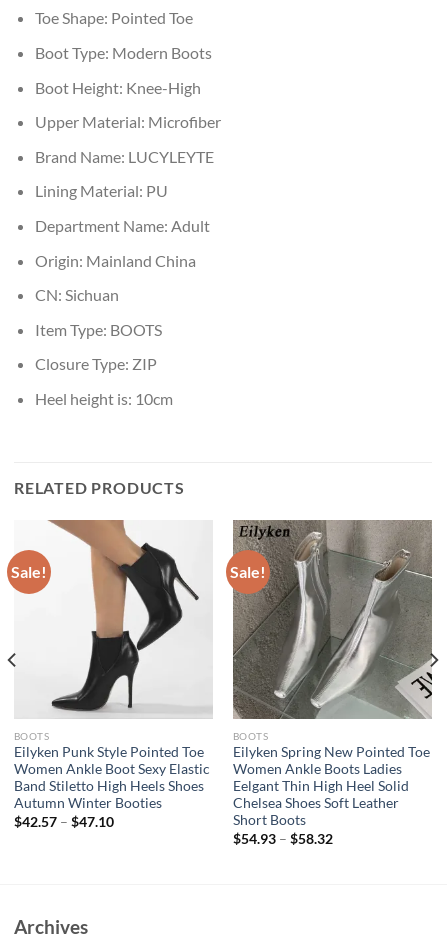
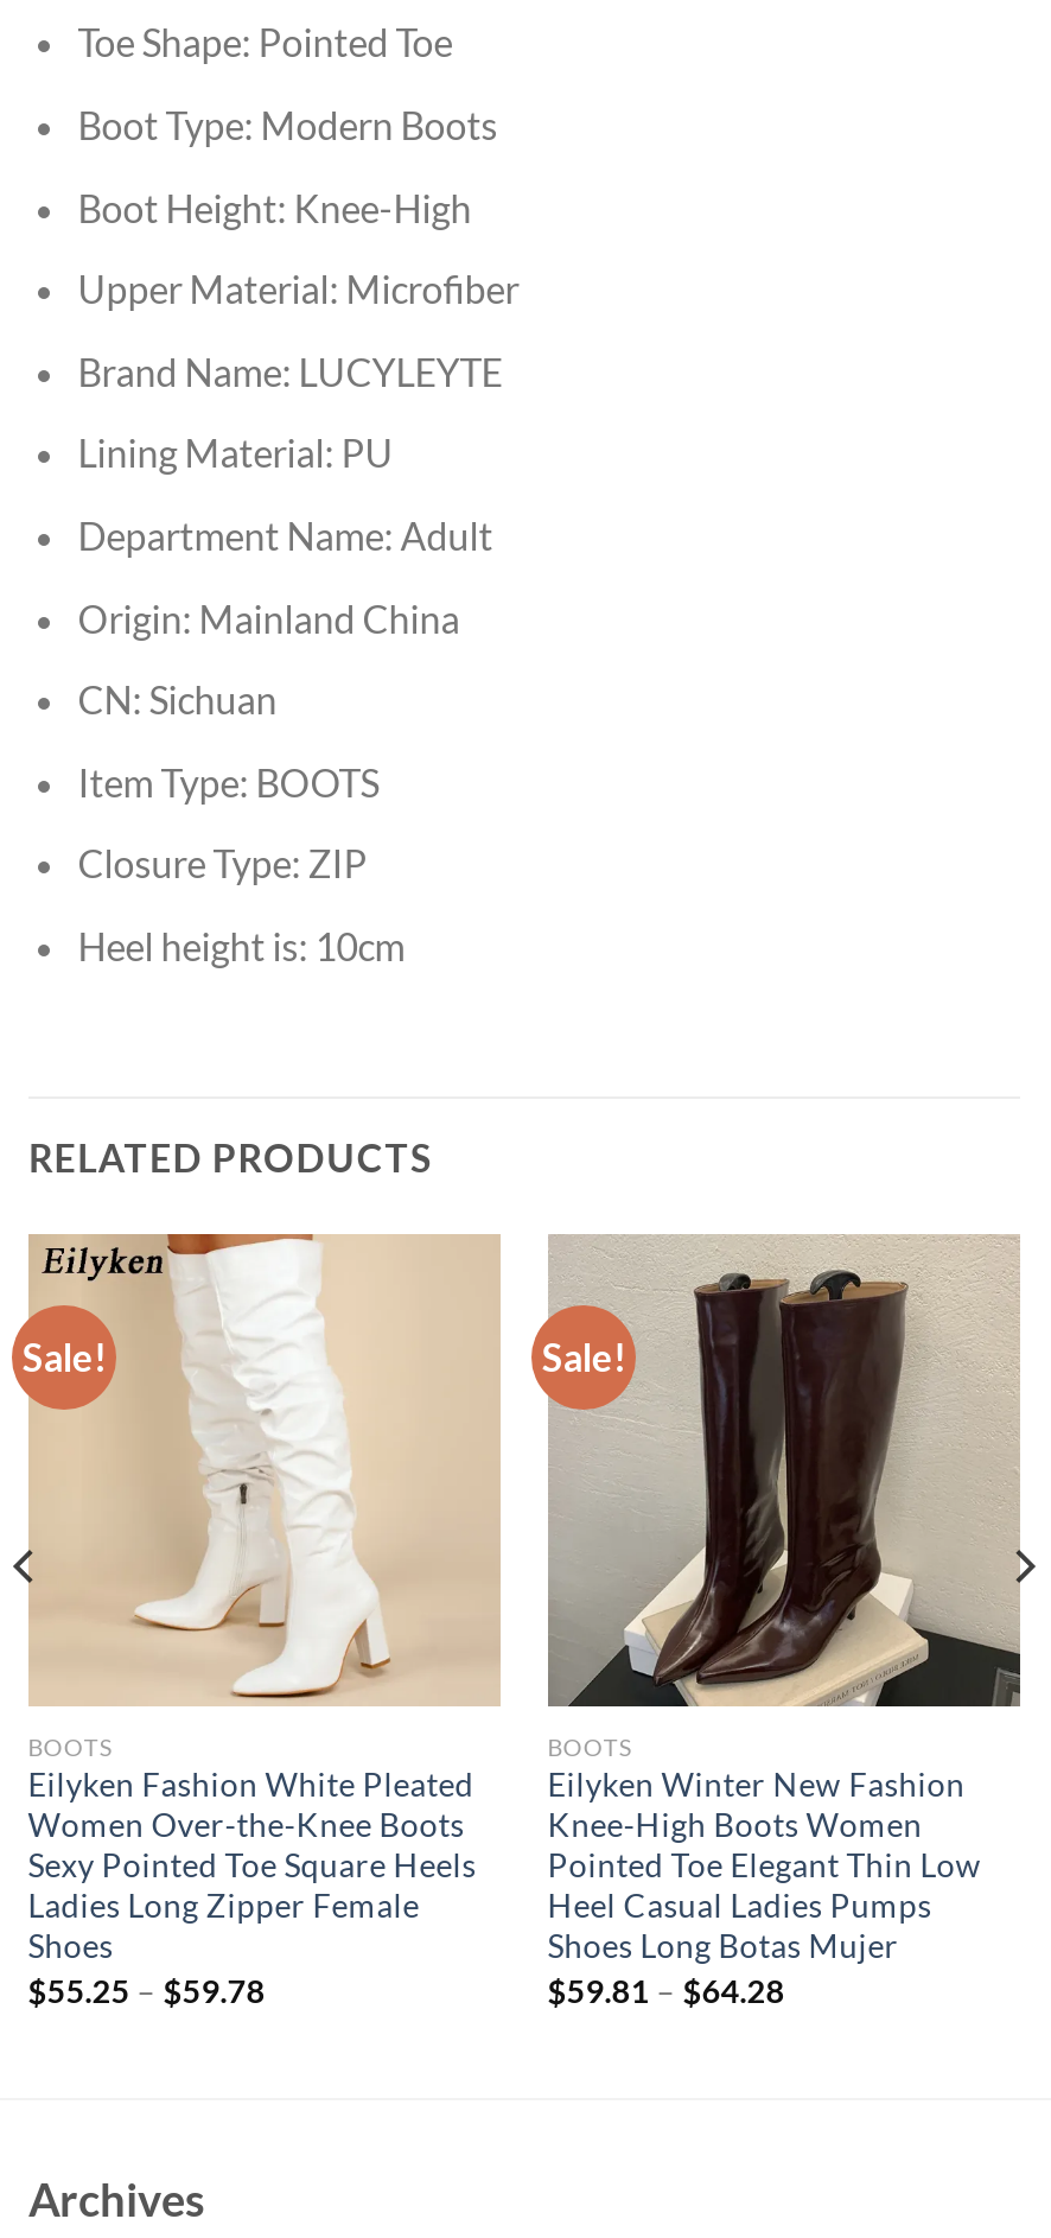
- [image]
- Eilyken Punk Style Pointed Toe
- Women Ankle Boot Sexy Elastic
- Band Stiletto High Heels Shoes
- Autumn Winter Booties
- $42.57 – $47.10
+ [image]
+ Eilyken Fashion White Pleated
+ Women Over-the-Knee Boots
+ Sexy Pointed Toe Square Heels
+ Ladies Long Zipper Female
+ Shoes
+ $55.25 – $59.78

- [image]
- Eilyken Spring New Pointed Toe
- Women Ankle Boots Ladies
- Eelgant Thin High Heel Solid
- Chelsea Shoes Soft Leather
- Short Boots
- $54.93 – $58.32
+ [image]
+ Eilyken Winter New Fashion
+ Knee-High Boots Women
+ Pointed Toe Elegant Thin Low
+ Heel Casual Ladies Pumps
+ Shoes Long Botas Mujer
+ $59.81 – $64.28
